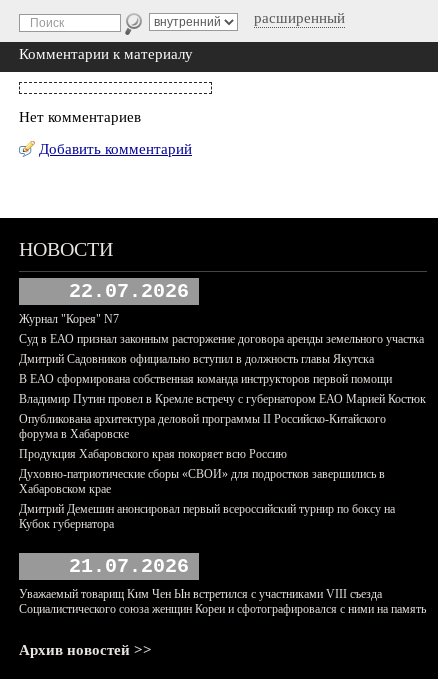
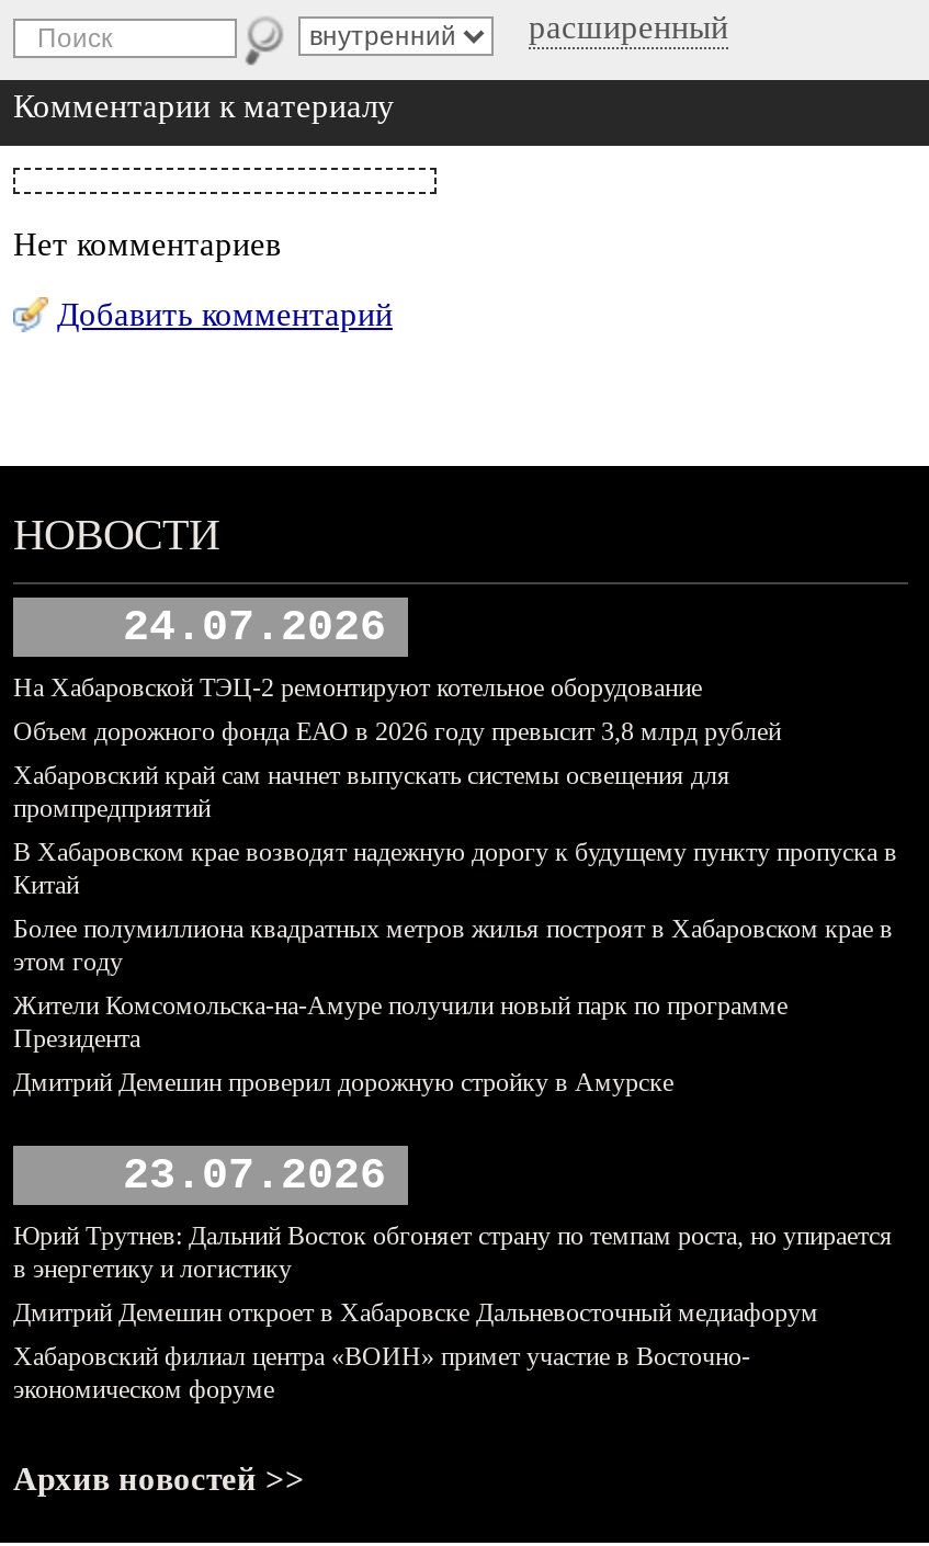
- 22.07.2026
- Журнал "Корея" N7
- Суд в ЕАО признал законным расторжение договора аренды земельного участка
- Дмитрий Садовников официально вступил в должность главы Якутска
- В ЕАО сформирована собственная команда инструкторов первой помощи
- Владимир Путин провел в Кремле встречу с губернатором ЕАО Марией Костюк
- Опубликована архитектура деловой программы II Российско-Китайского
- форума в Хабаровске
- Продукция Хабаровского края покоряет всю Россию
- Духовно-патриотические сборы «СВОИ» для подростков завершились в
- Хабаровском крае
- Дмитрий Демешин анонсировал первый всероссийский турнир по боксу на
- Кубок губернатора
+ 24.07.2026
+ На Хабаровской ТЭЦ-2 ремонтируют котельное оборудование
+ Объем дорожного фонда ЕАО в 2026 году превысит 3,8 млрд рублей
+ Хабаровский край сам начнет выпускать системы освещения для
+ промпредприятий
+ В Хабаровском крае возводят надежную дорогу к будущему пункту пропуска в
+ Китай
+ Более полумиллиона квадратных метров жилья построят в Хабаровском крае в
+ этом году
+ Жители Комсомольска-на-Амуре получили новый парк по программе
+ Президента
+ Дмитрий Демешин проверил дорожную стройку в Амурске

- 21.07.2026
- Уважаемый товарищ Ким Чен Ын встретился с участниками VIII съезда
- Социалистического союза женщин Кореи и сфотографировался с ними на память
+ 23.07.2026
+ Юрий Трутнев: Дальний Восток обгоняет страну по темпам роста, но упирается
+ в энергетику и логистику
+ Дмитрий Демешин откроет в Хабаровске Дальневосточный медиафорум
+ Хабаровский филиал центра «ВОИН» примет участие в Восточно-
+ экономическом форуме
